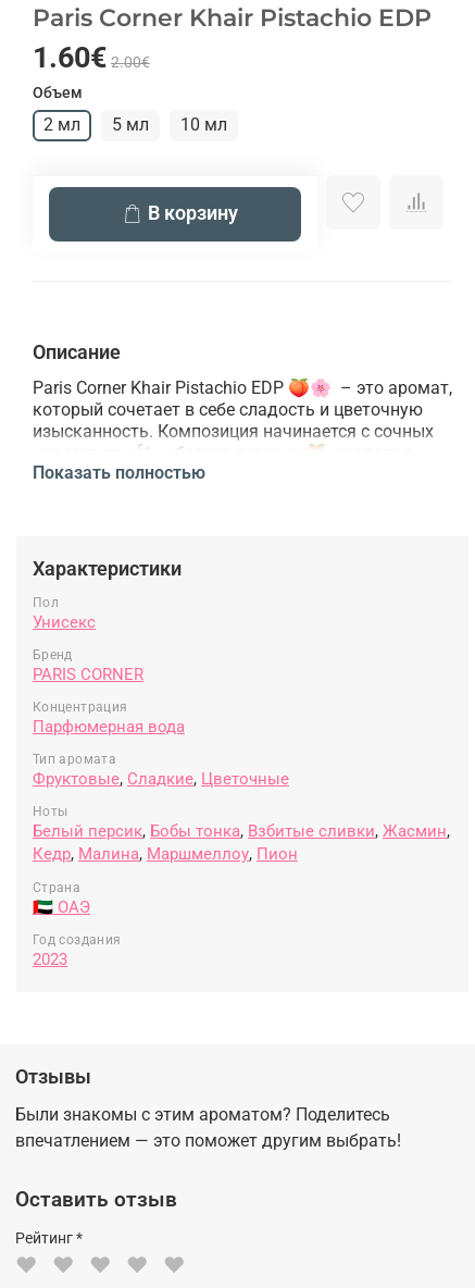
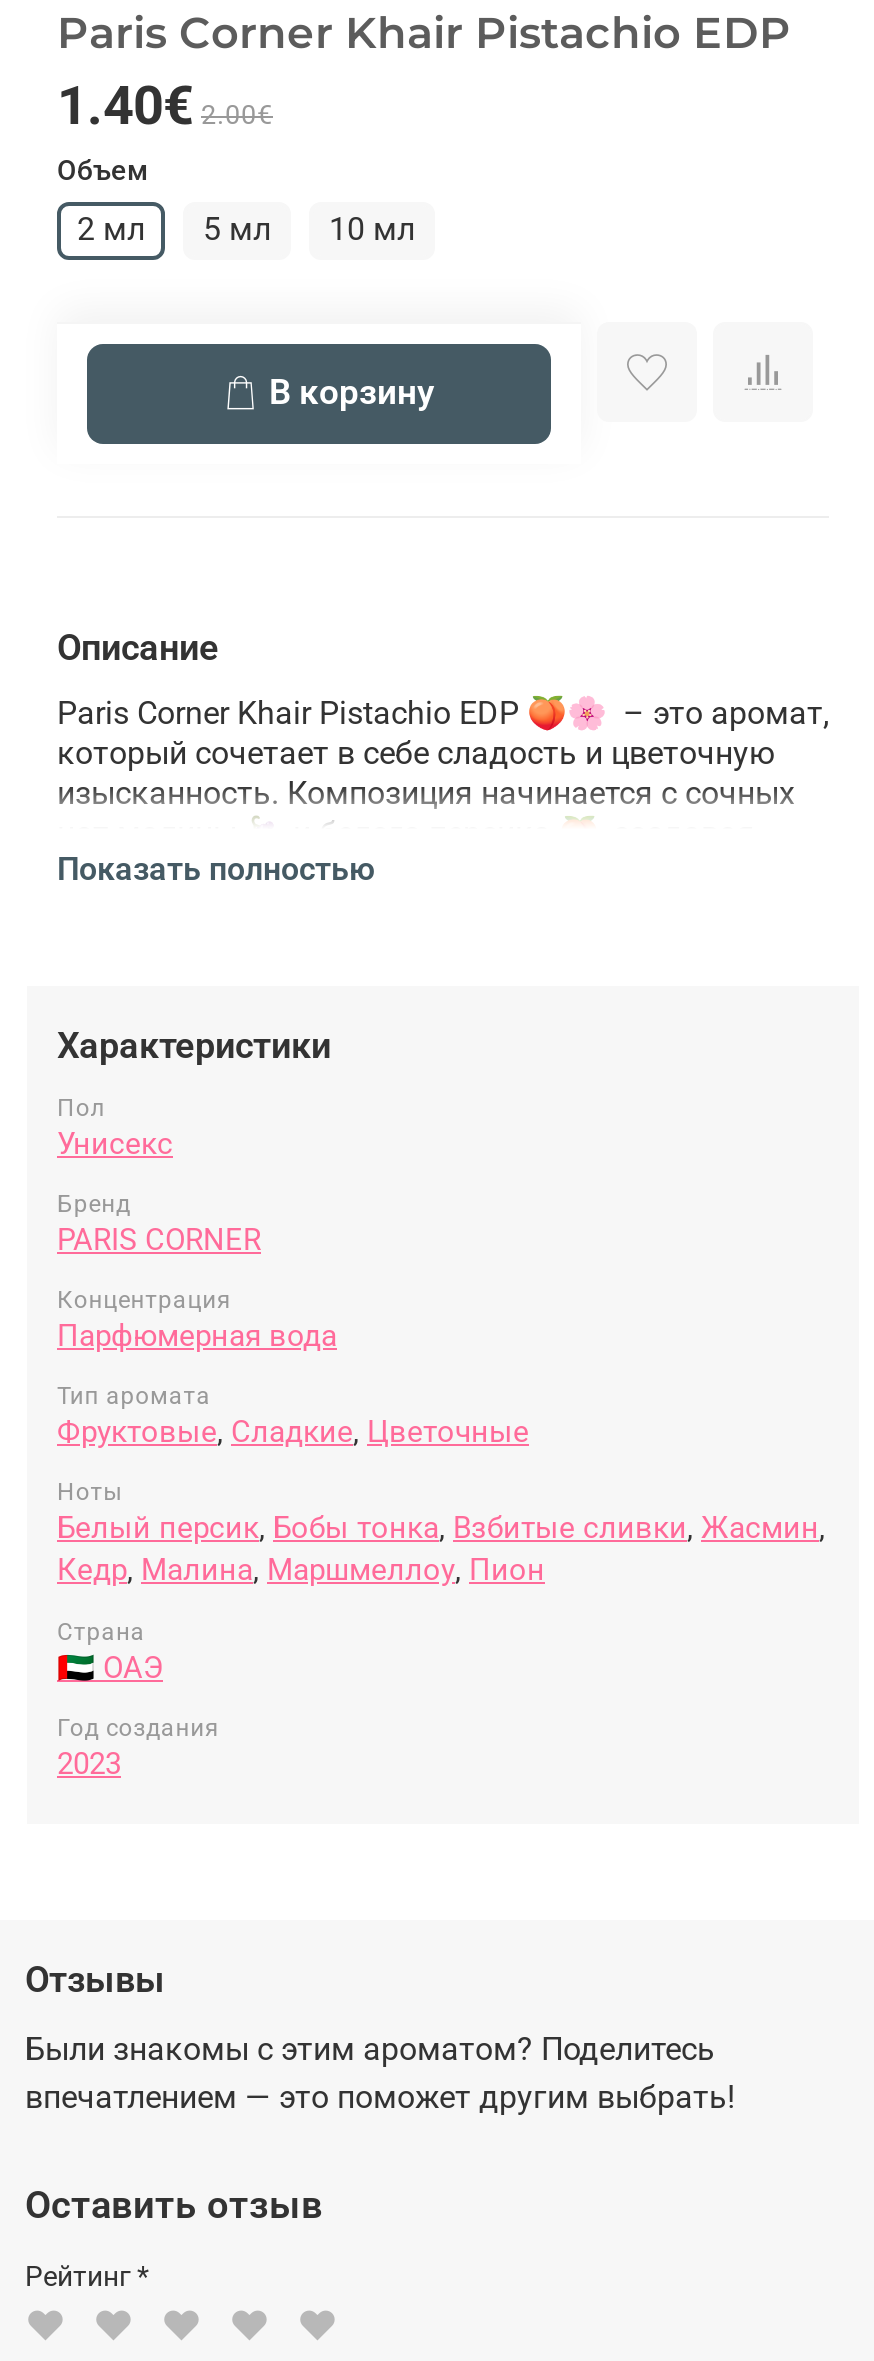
- 1.60€ 2.00€
+ 1.40€ 2.00€
